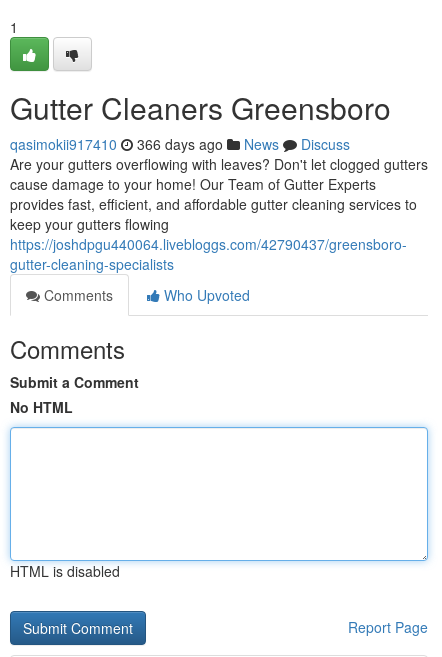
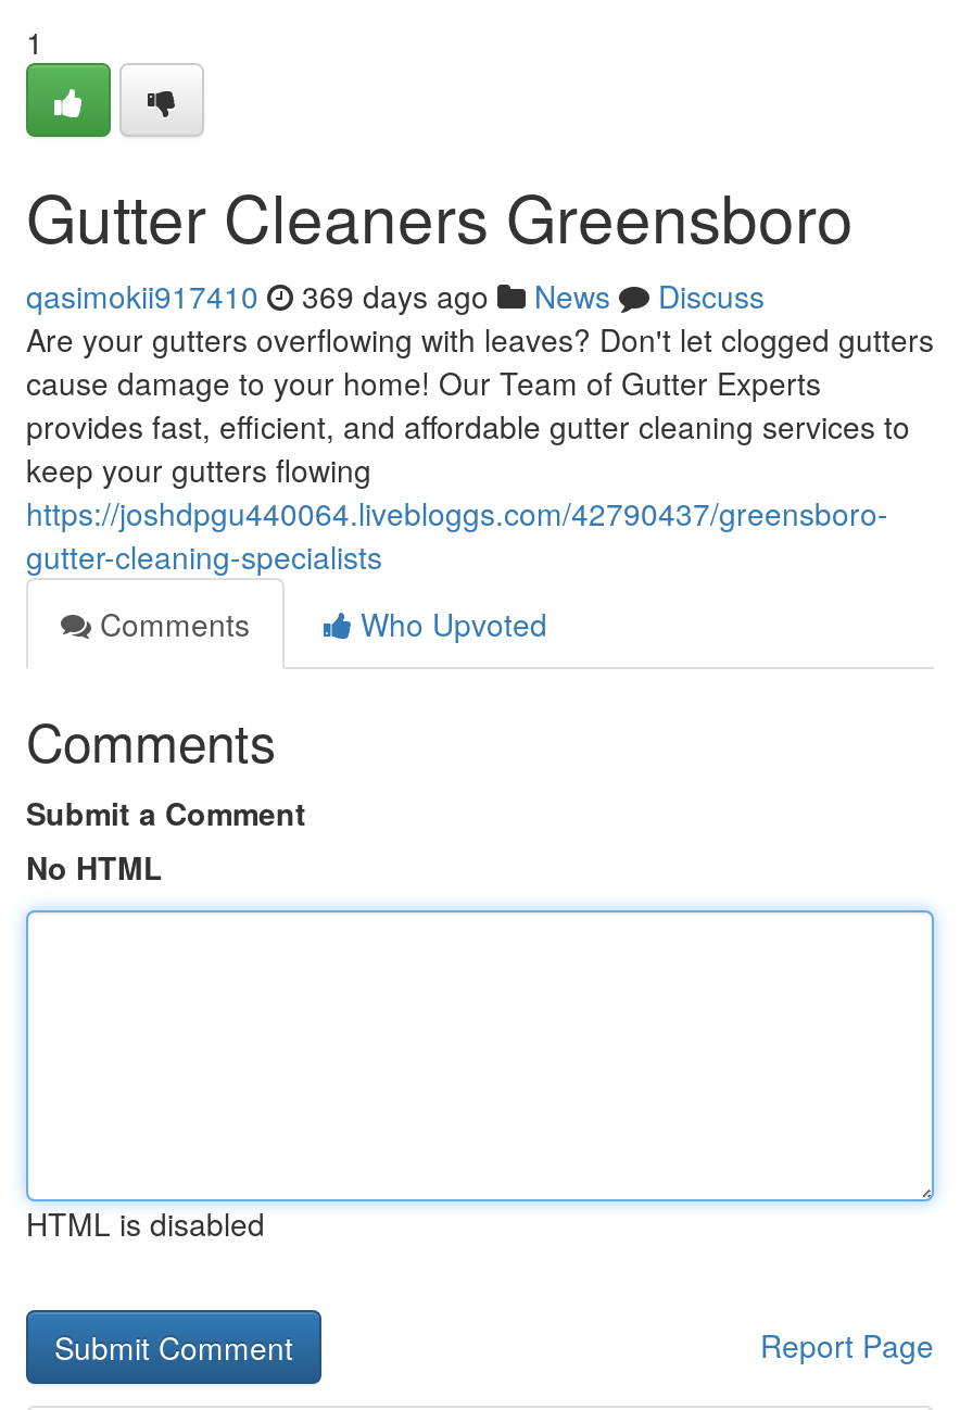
- qasimokii917410 366 days ago News Discuss
+ qasimokii917410 369 days ago News Discuss
